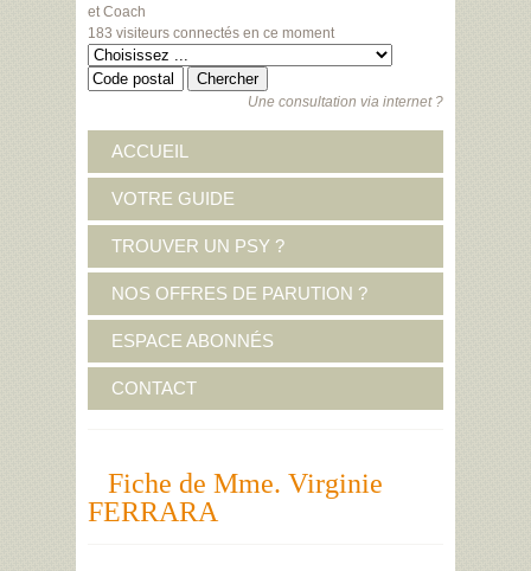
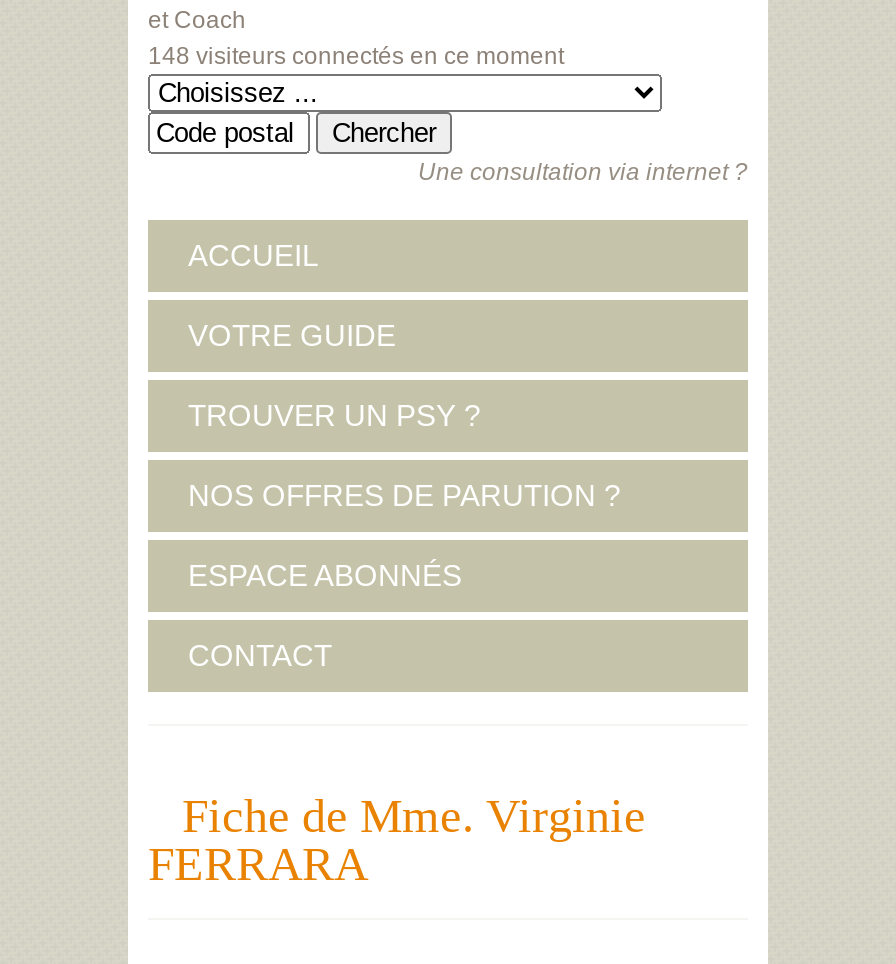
- 183 visiteurs connectés en ce moment
+ 148 visiteurs connectés en ce moment
